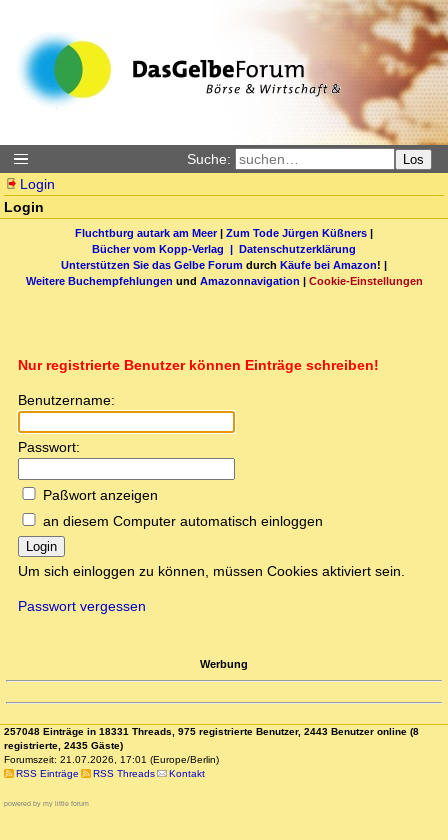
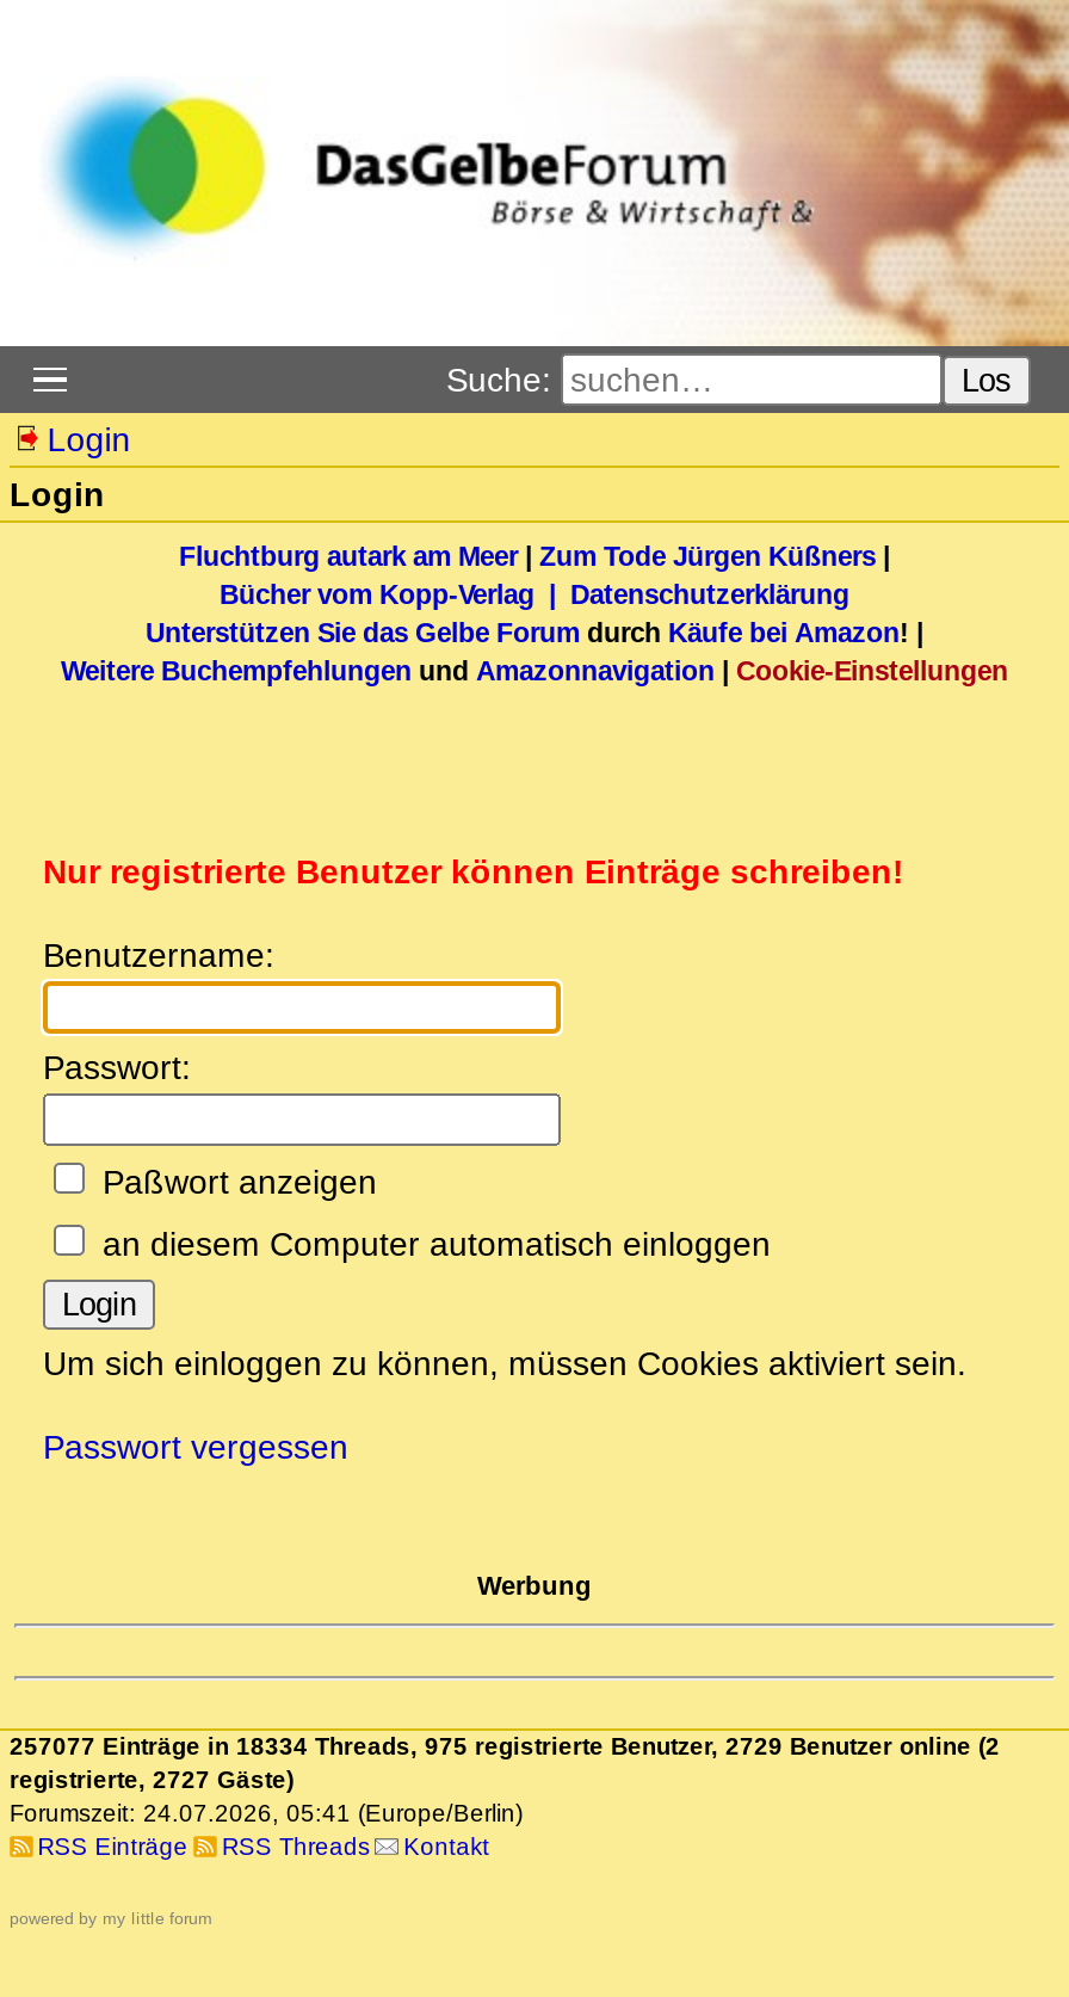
- 257048 Einträge in 18331 Threads, 975 registrierte Benutzer, 2443 Benutzer online (8
+ 257077 Einträge in 18334 Threads, 975 registrierte Benutzer, 2729 Benutzer online (2

- registrierte, 2435 Gäste)
+ registrierte, 2727 Gäste)

- Forumszeit: 21.07.2026, 17:01 (Europe/Berlin)
+ Forumszeit: 24.07.2026, 05:41 (Europe/Berlin)
